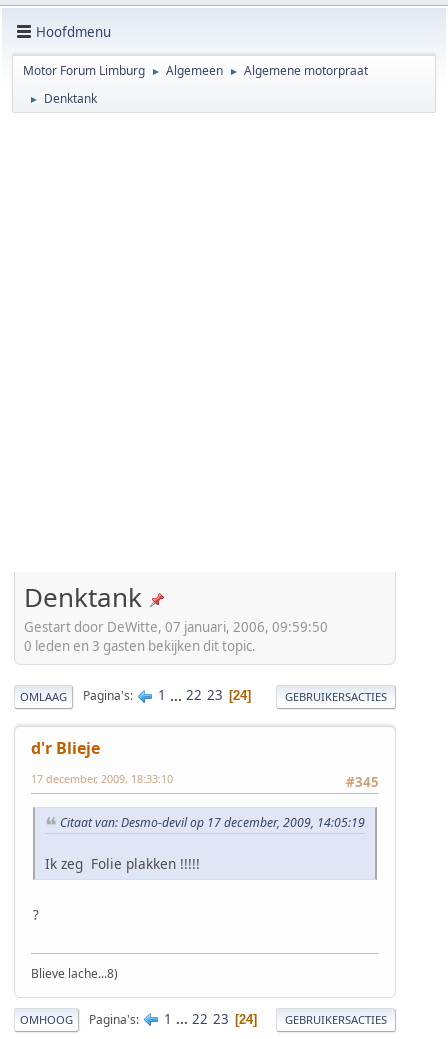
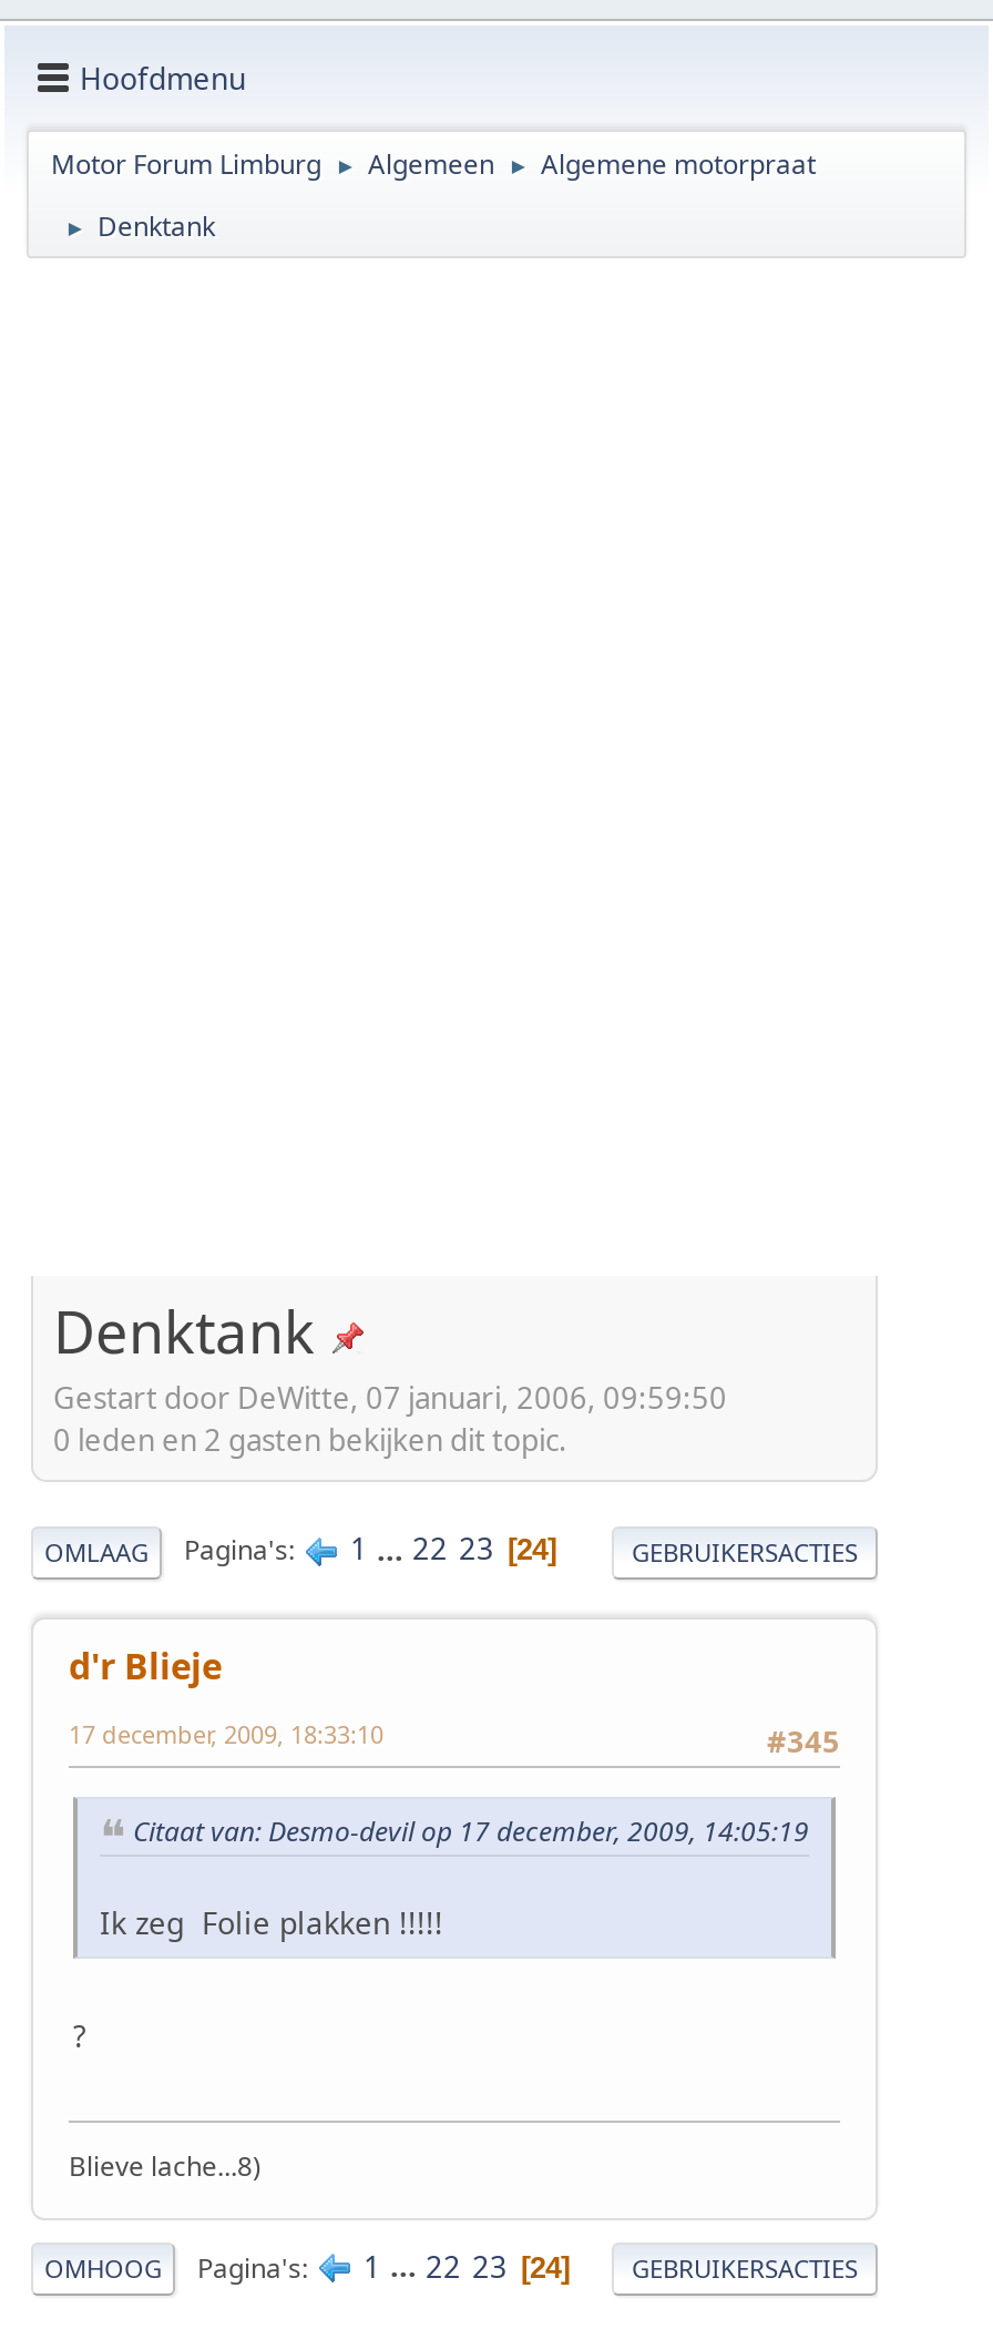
- 0 leden en 3 gasten bekijken dit topic.
+ 0 leden en 2 gasten bekijken dit topic.
